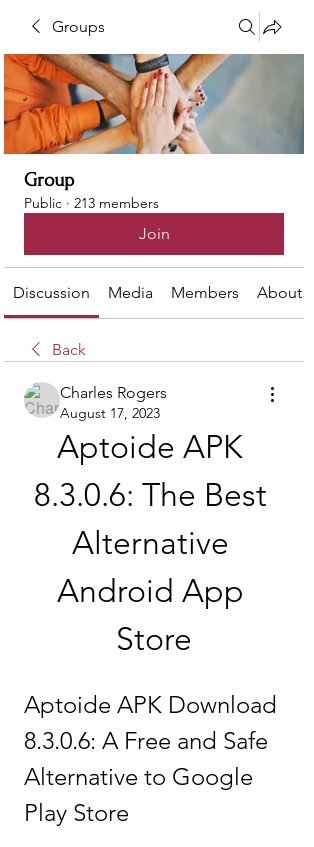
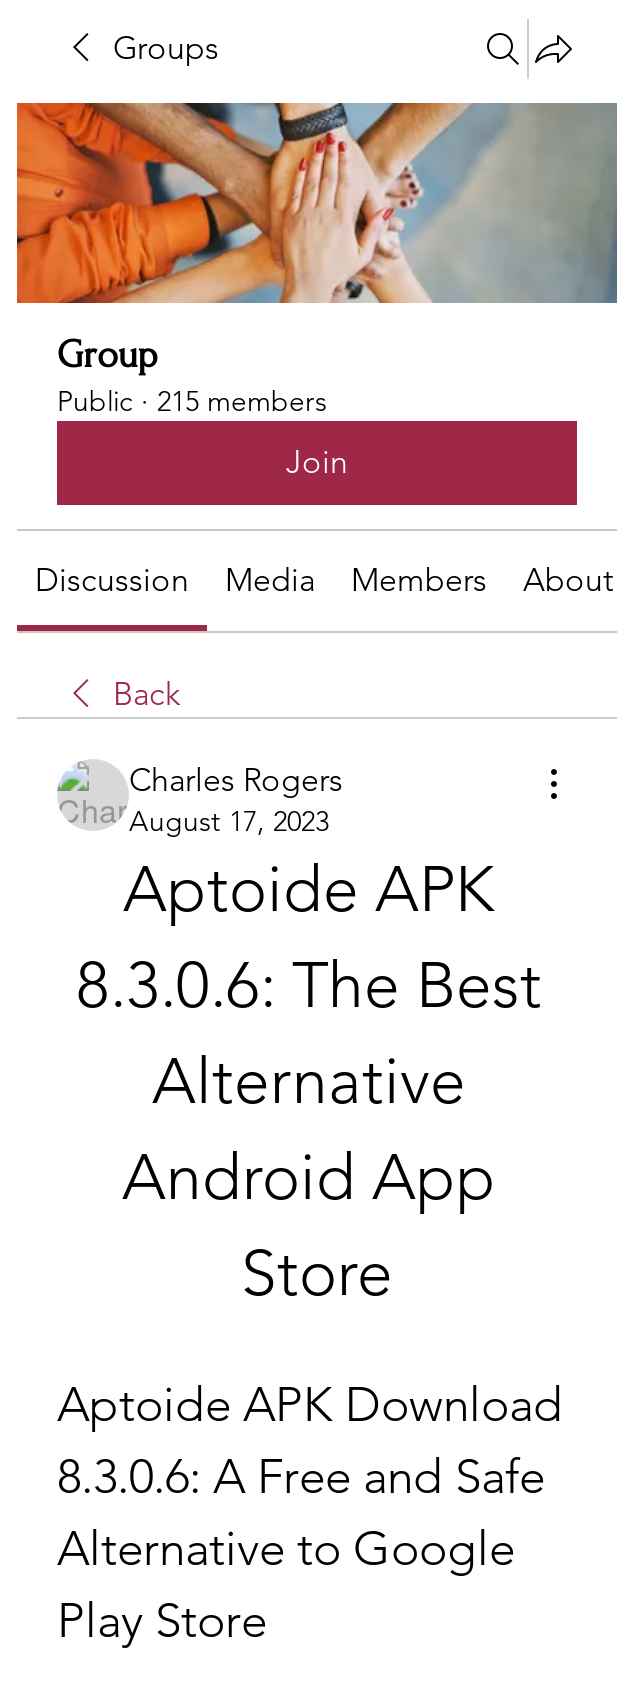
- Public · 213 members
+ Public · 215 members
